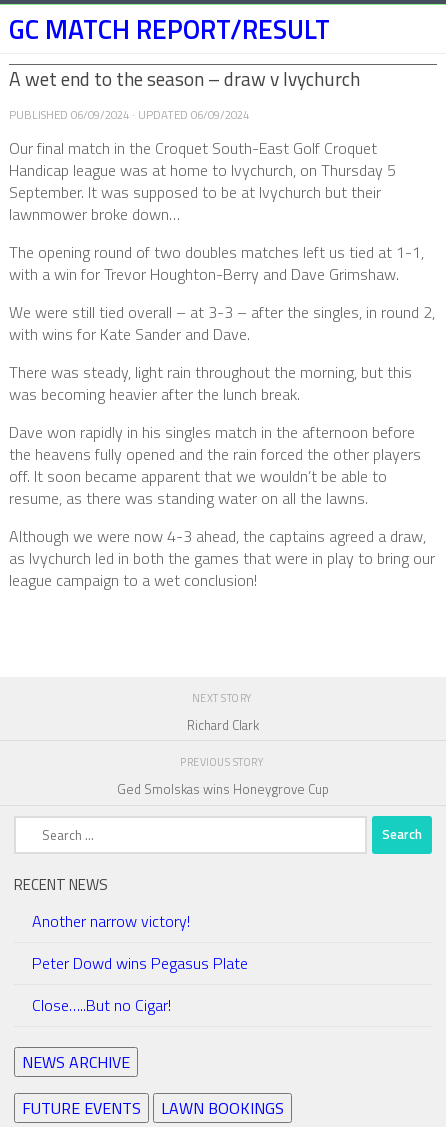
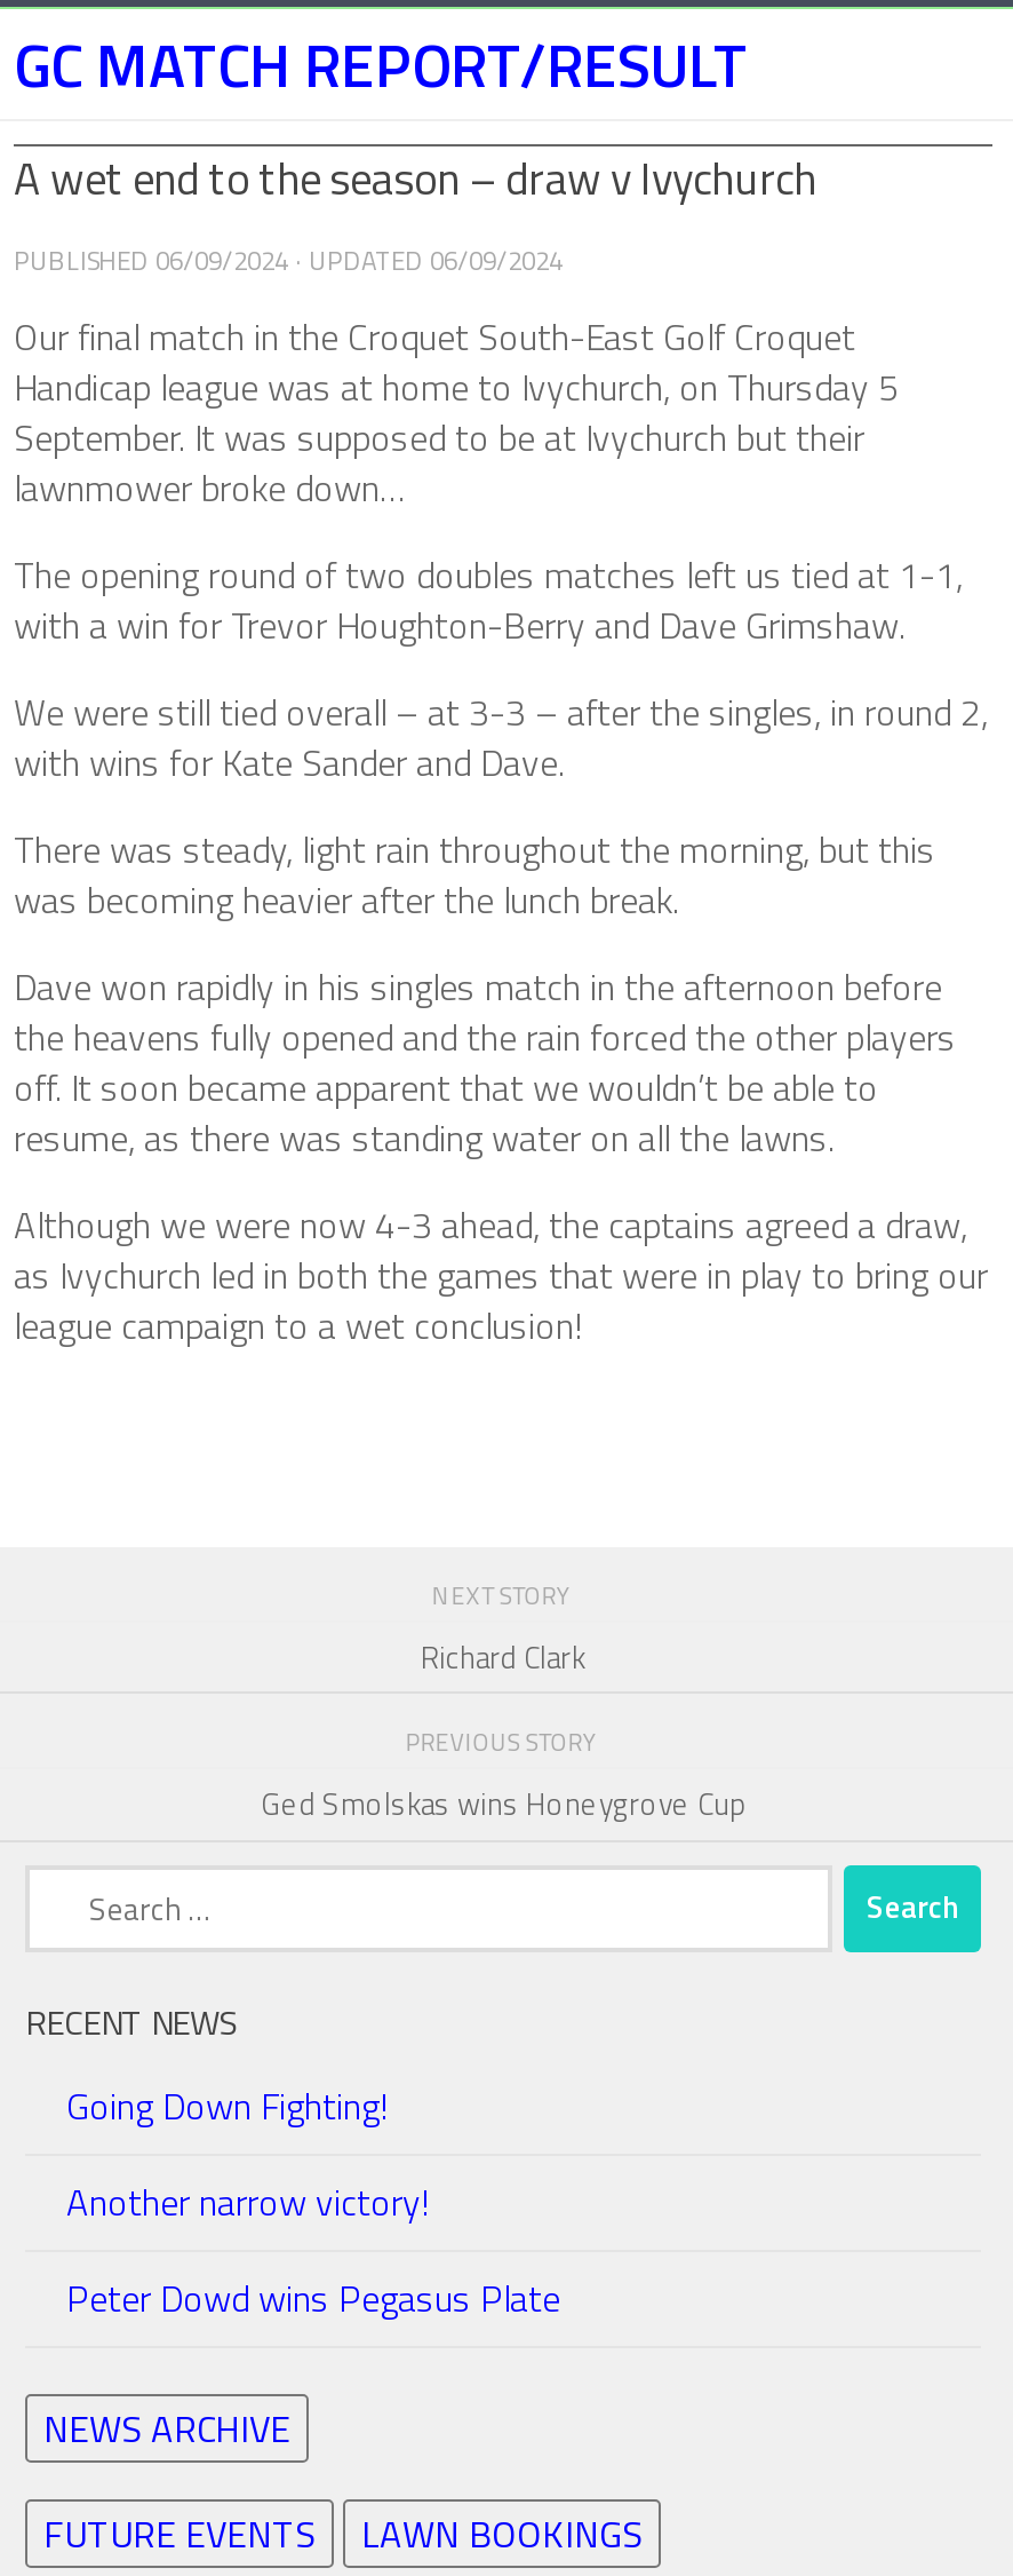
+ Going Down Fighting!

moved down: Another narrow victory! | Peter Dowd wins Pegasus Plate

- Close…..But no Cigar!
